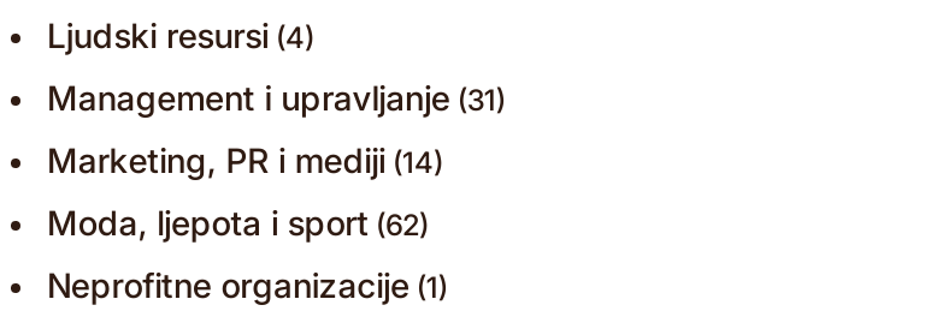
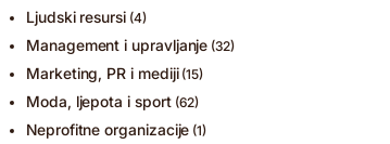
- Management i upravljanje (31)
+ Management i upravljanje (32)

- Marketing, PR i mediji (14)
+ Marketing, PR i mediji (15)
